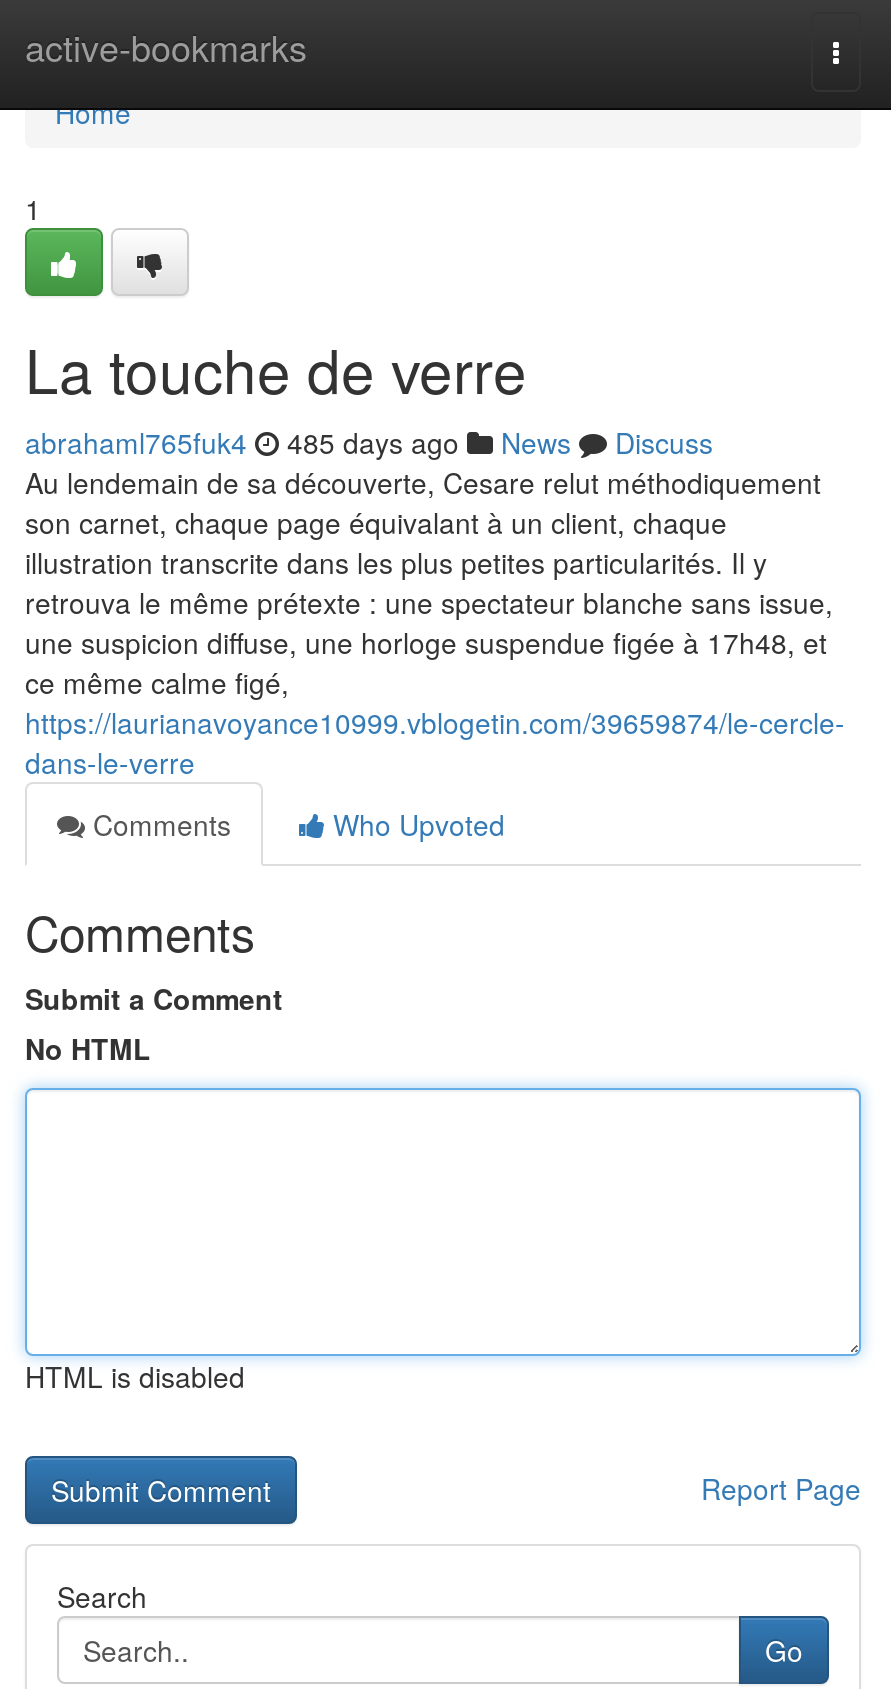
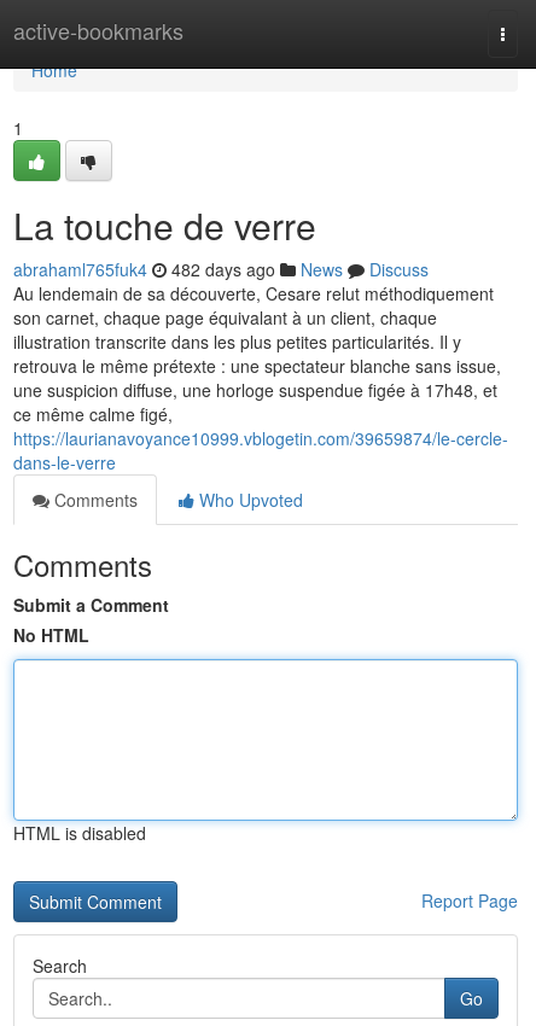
- abrahaml765fuk4 485 days ago News Discuss
+ abrahaml765fuk4 482 days ago News Discuss
